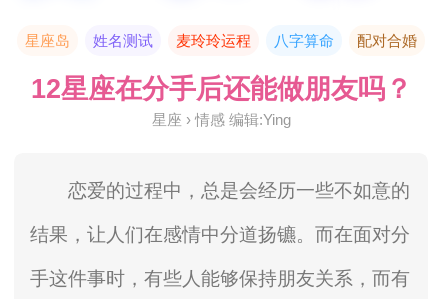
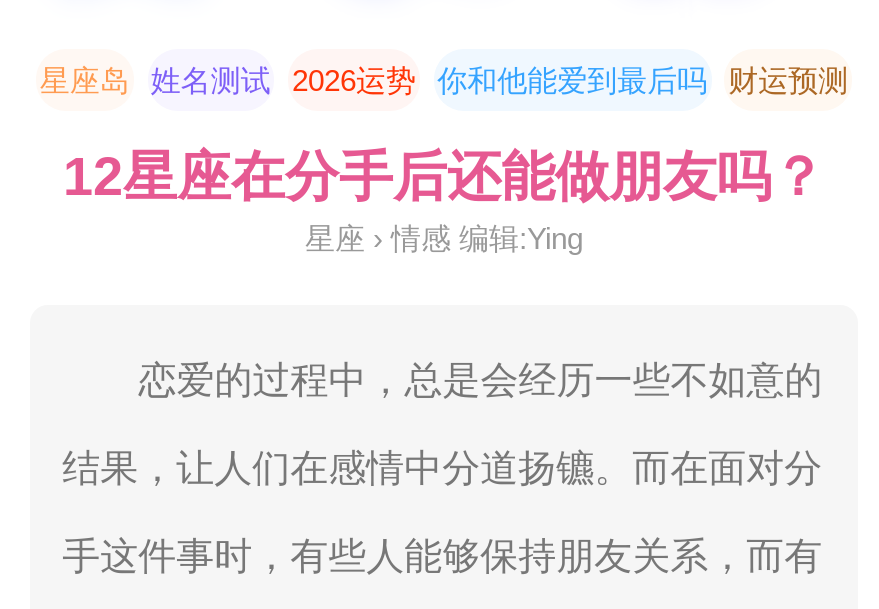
- 麦玲玲运程
- 八字算命
- 配对合婚
+ 2026运势
+ 你和他能爱到最后吗
+ 财运预测
